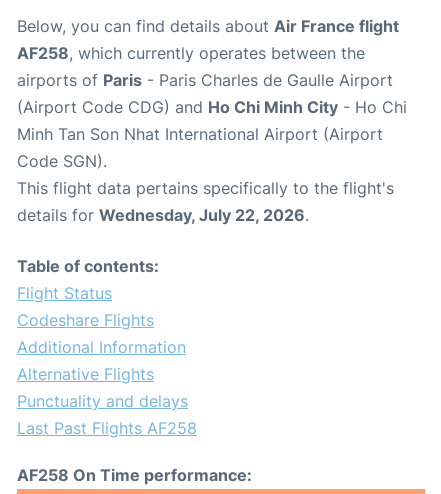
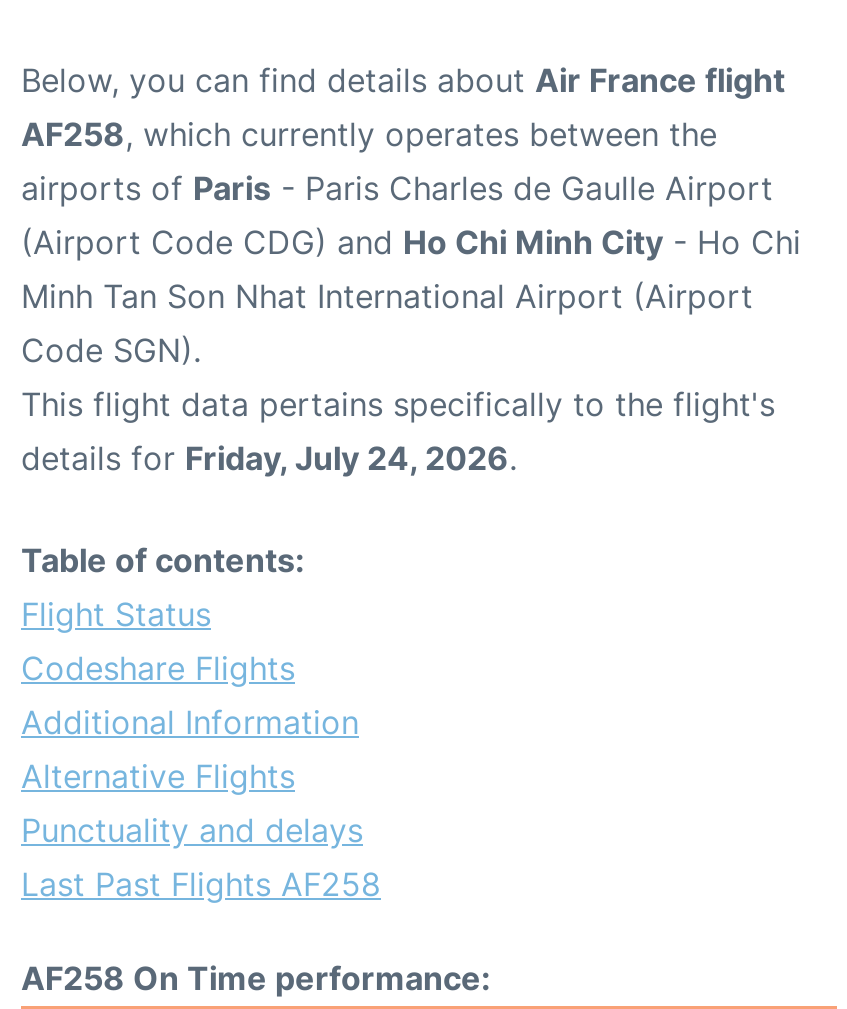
- details for Wednesday, July 22, 2026.
+ details for Friday, July 24, 2026.
